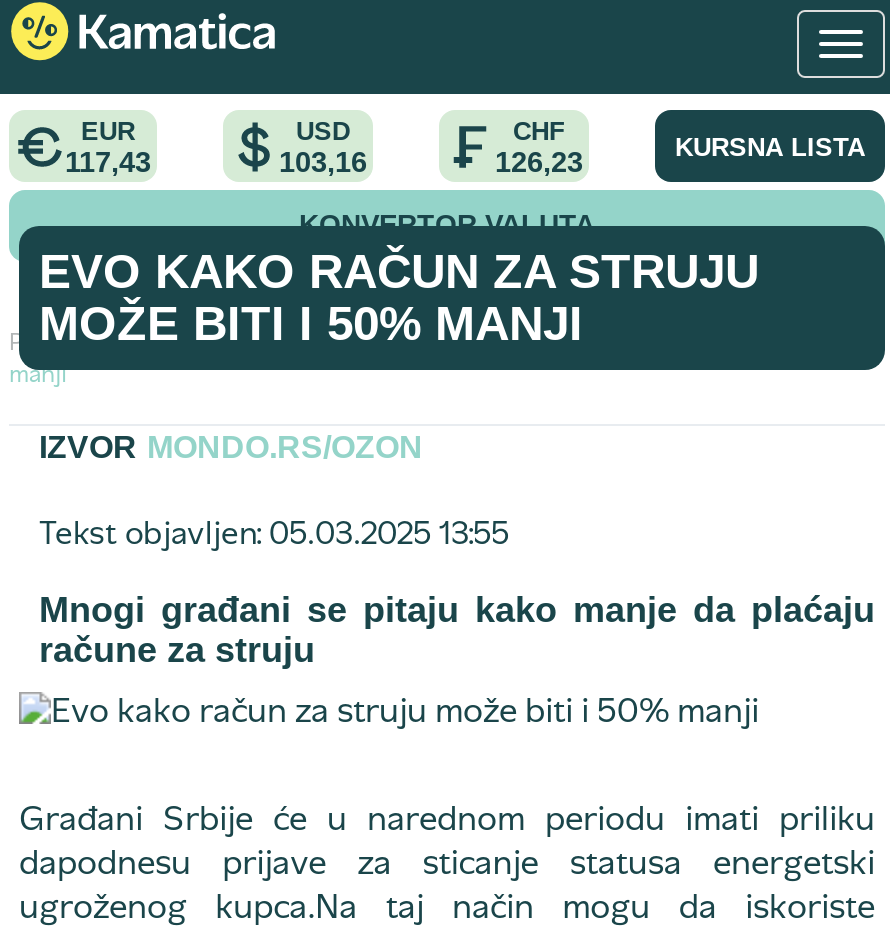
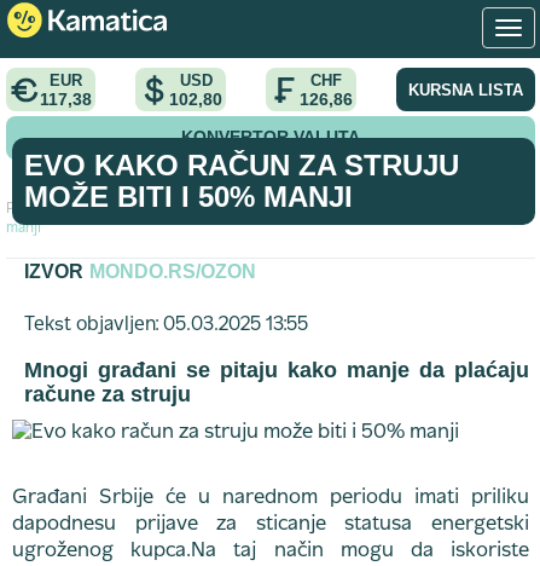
- 117,43
+ 117,38

- 103,16
+ 102,80

- 126,23
+ 126,86
